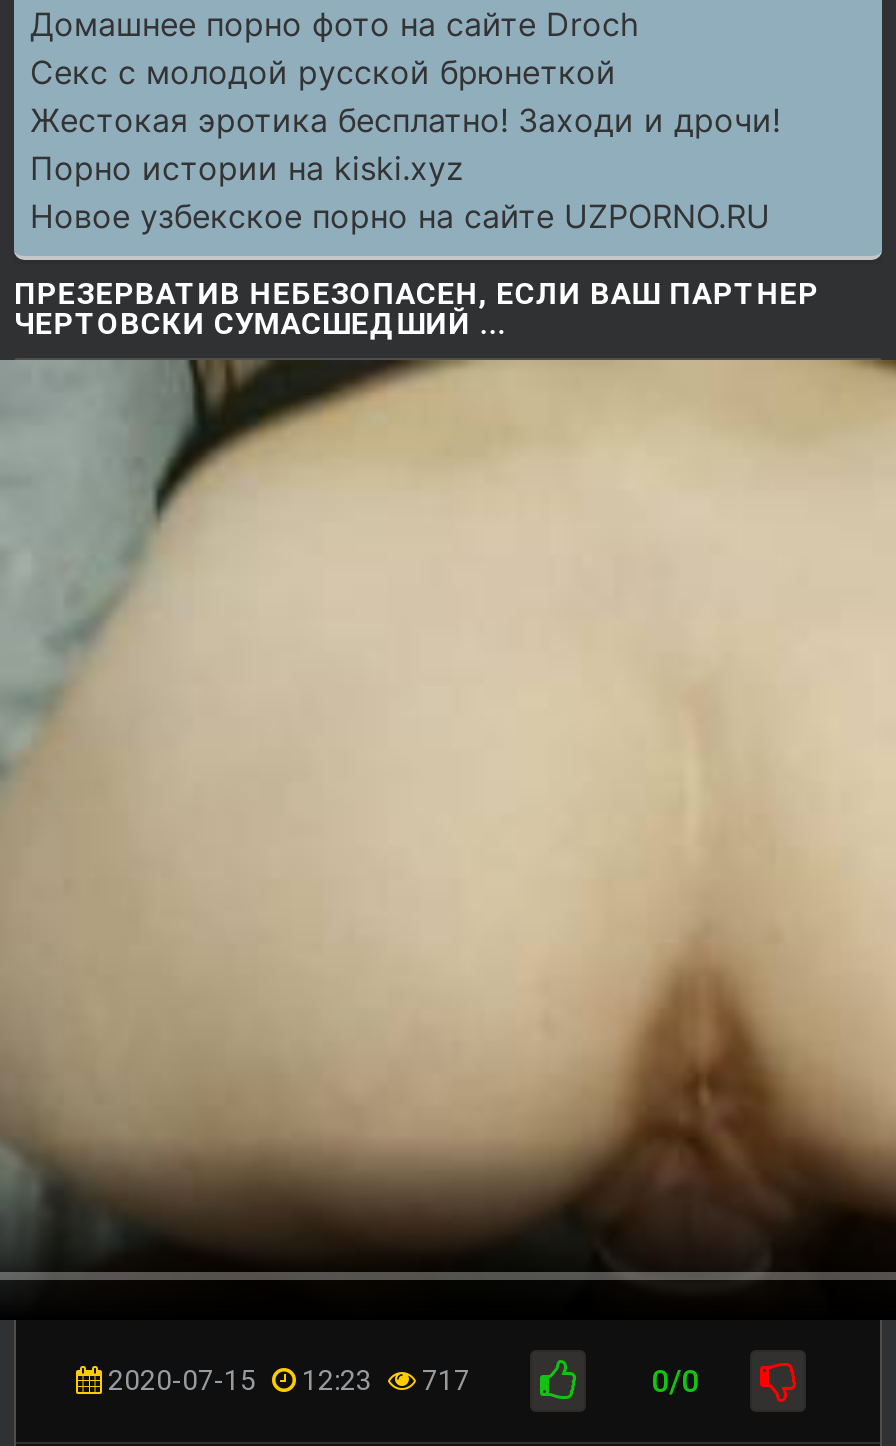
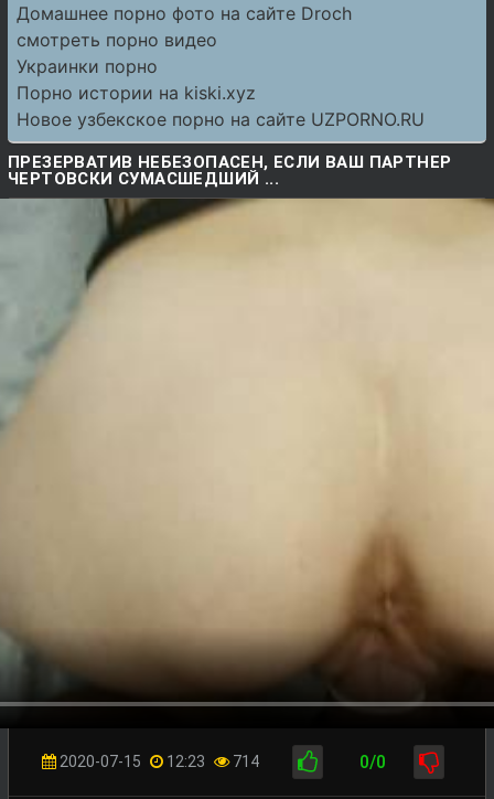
- Секс с молодой русской брюнеткой
- Жестокая эротика бесплатно! Заходи и дрочи!
+ смотреть порно видео
+ Украинки порно

- 2020-07-15 12:23 717
+ 2020-07-15 12:23 714
